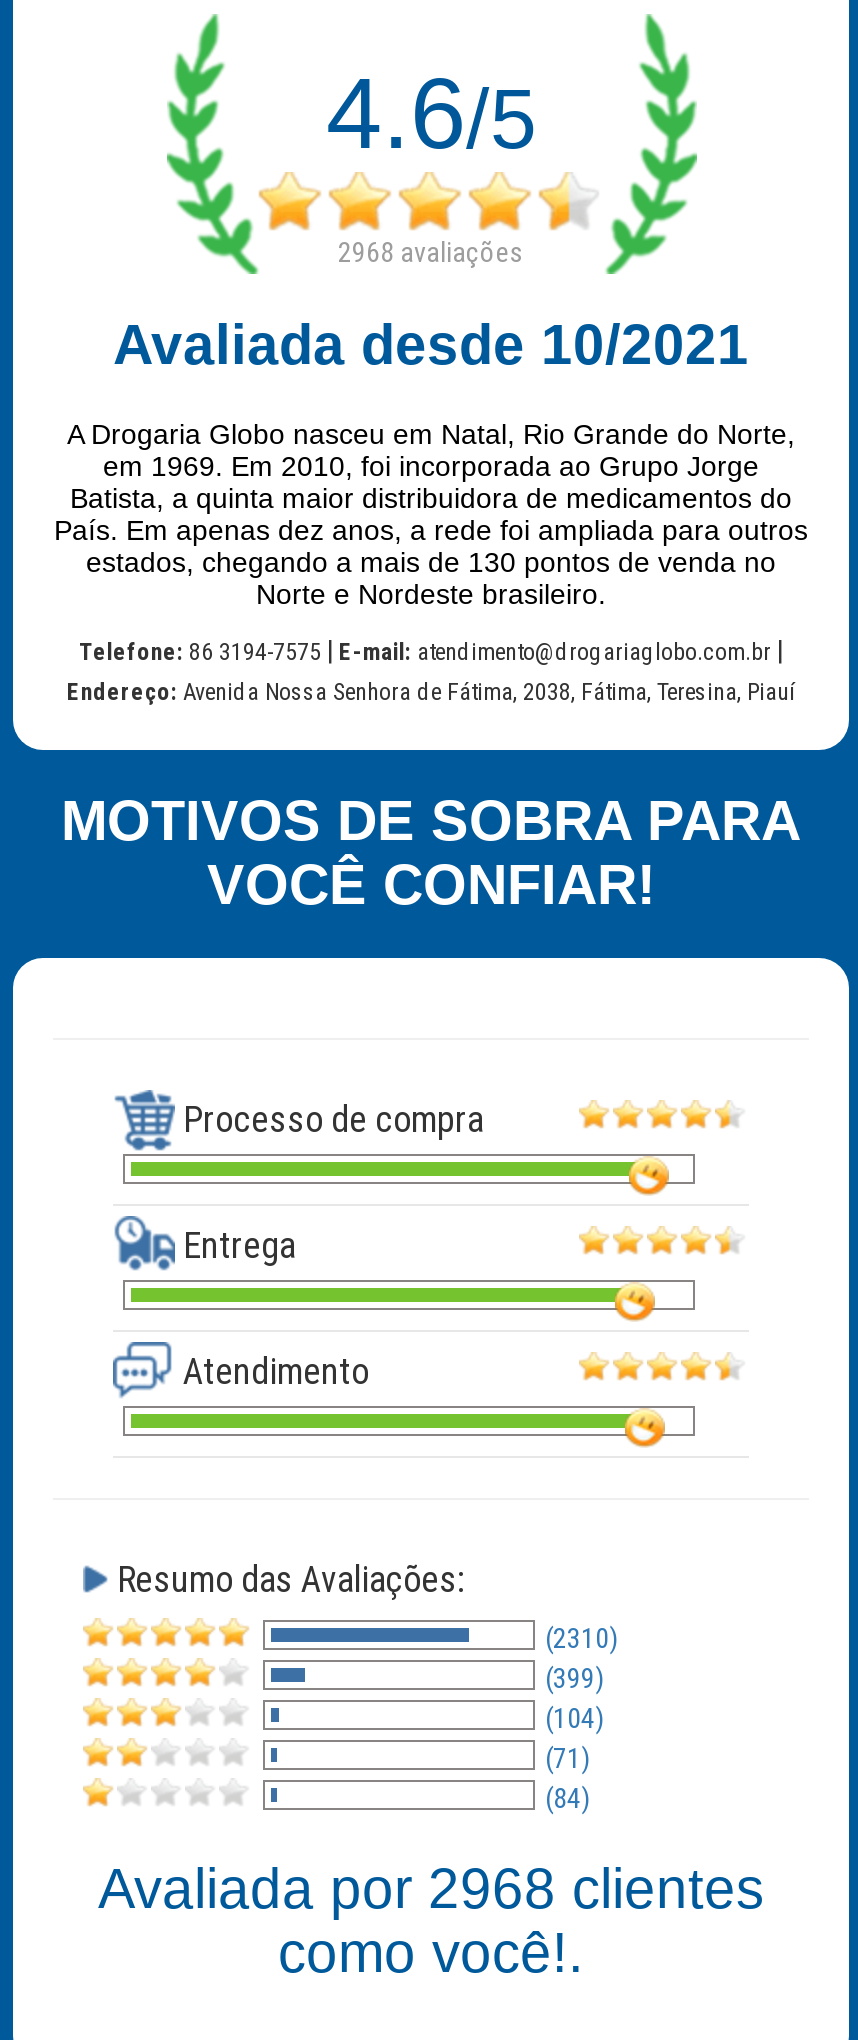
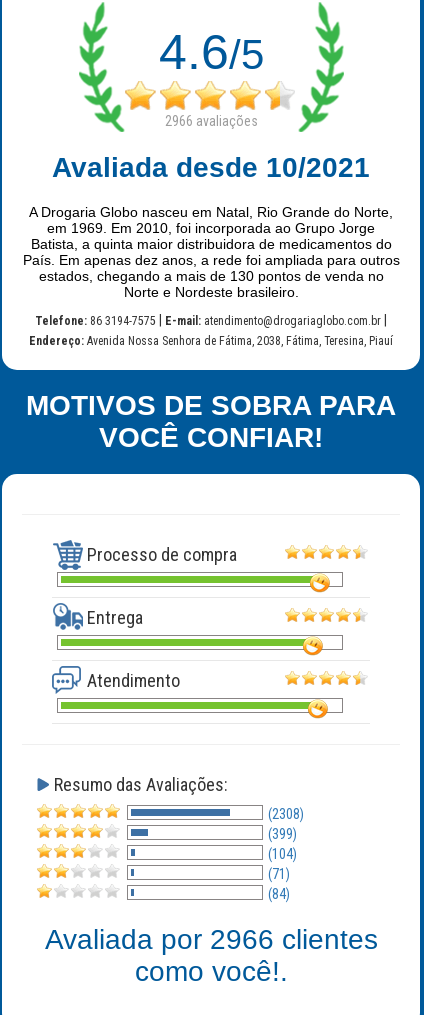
- 2968 avaliações
+ 2966 avaliações

- (2310)
+ (2308)

- Avaliada por 2968 clientes
+ Avaliada por 2966 clientes
